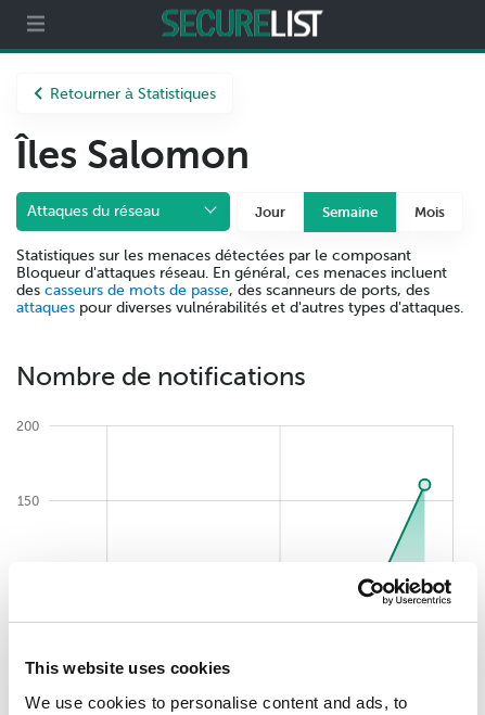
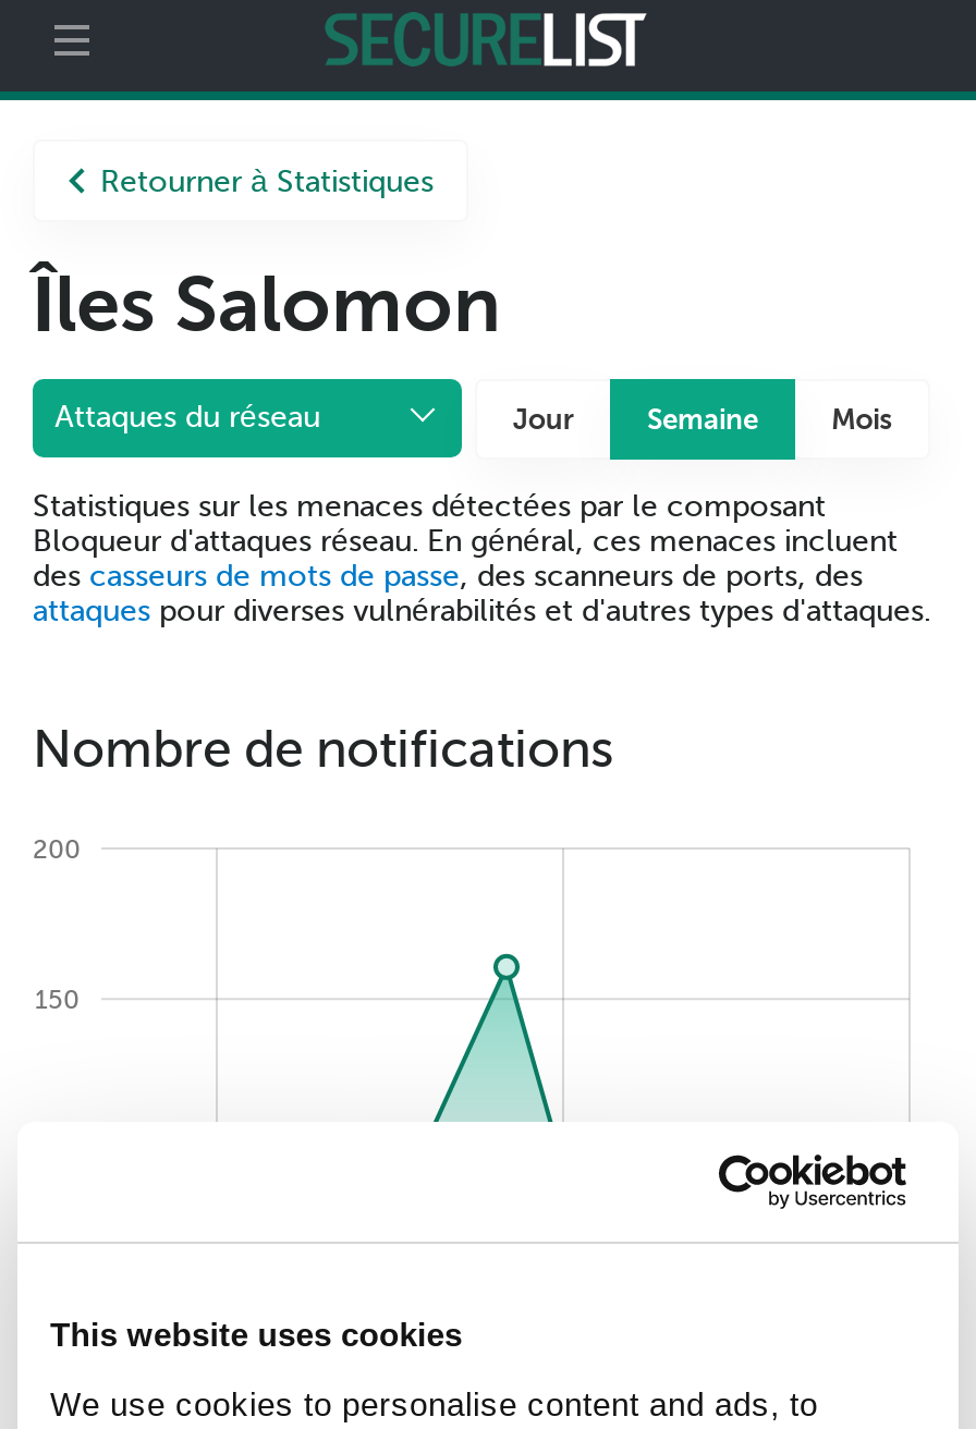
+ [image]

- [image]
